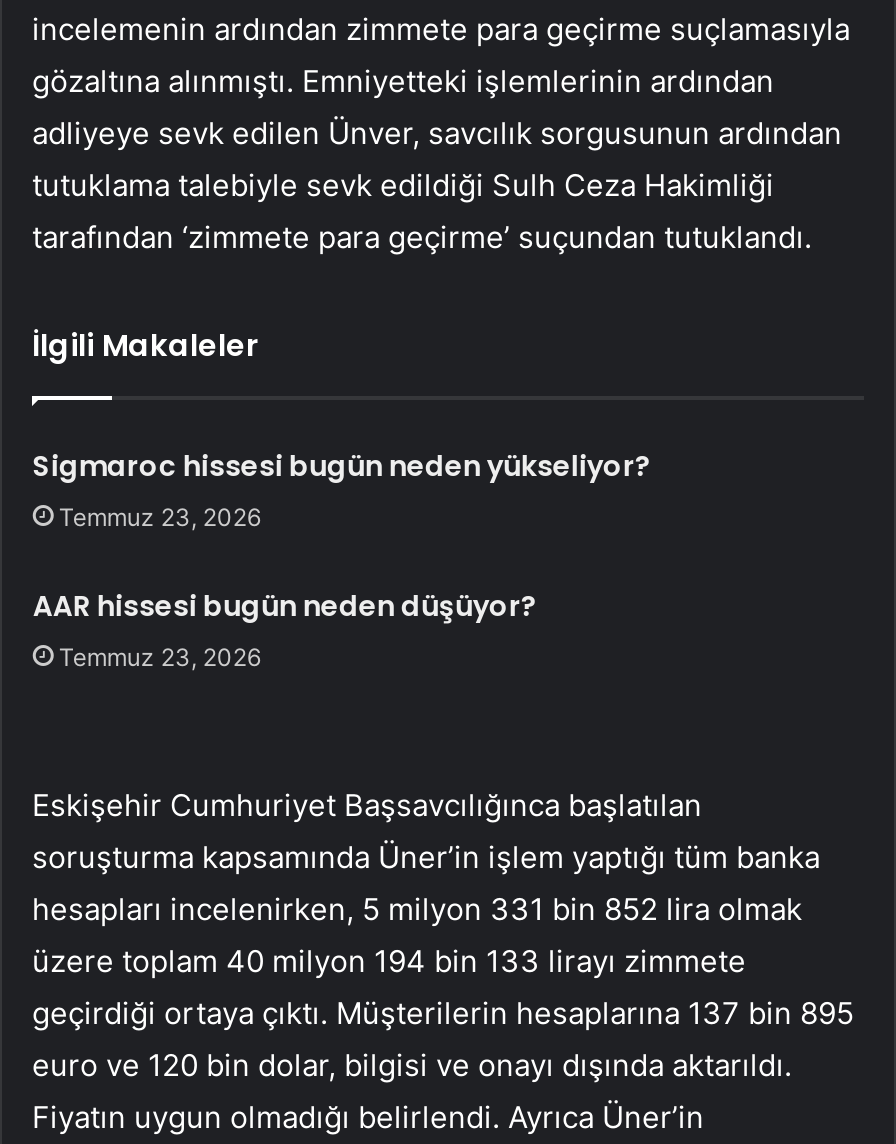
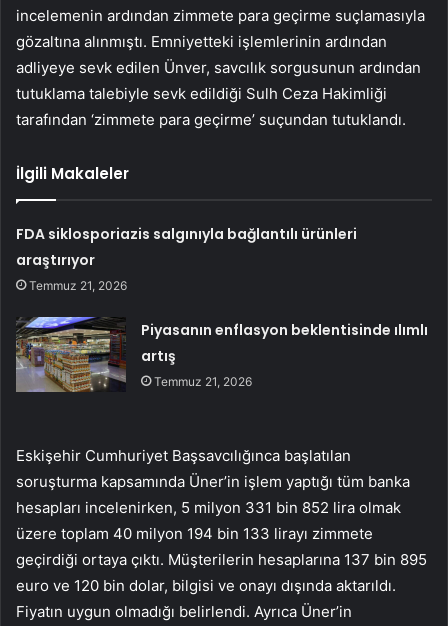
- Sigmaroc hissesi bugün neden yükseliyor?
- Temmuz 23, 2026
+ FDA siklosporiazis salgınıyla bağlantılı ürünleri
+ araştırıyor
+ Temmuz 21, 2026

- AAR hissesi bugün neden düşüyor?
- Temmuz 23, 2026
+ Piyasanın enflasyon beklentisinde ılımlı
+ artış
+ Temmuz 21, 2026
